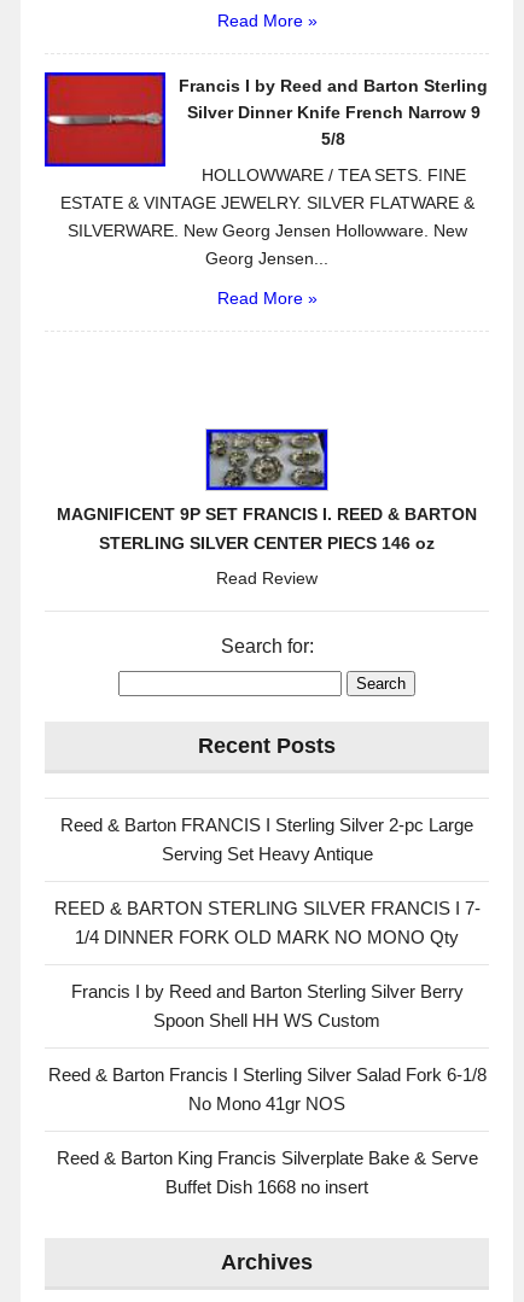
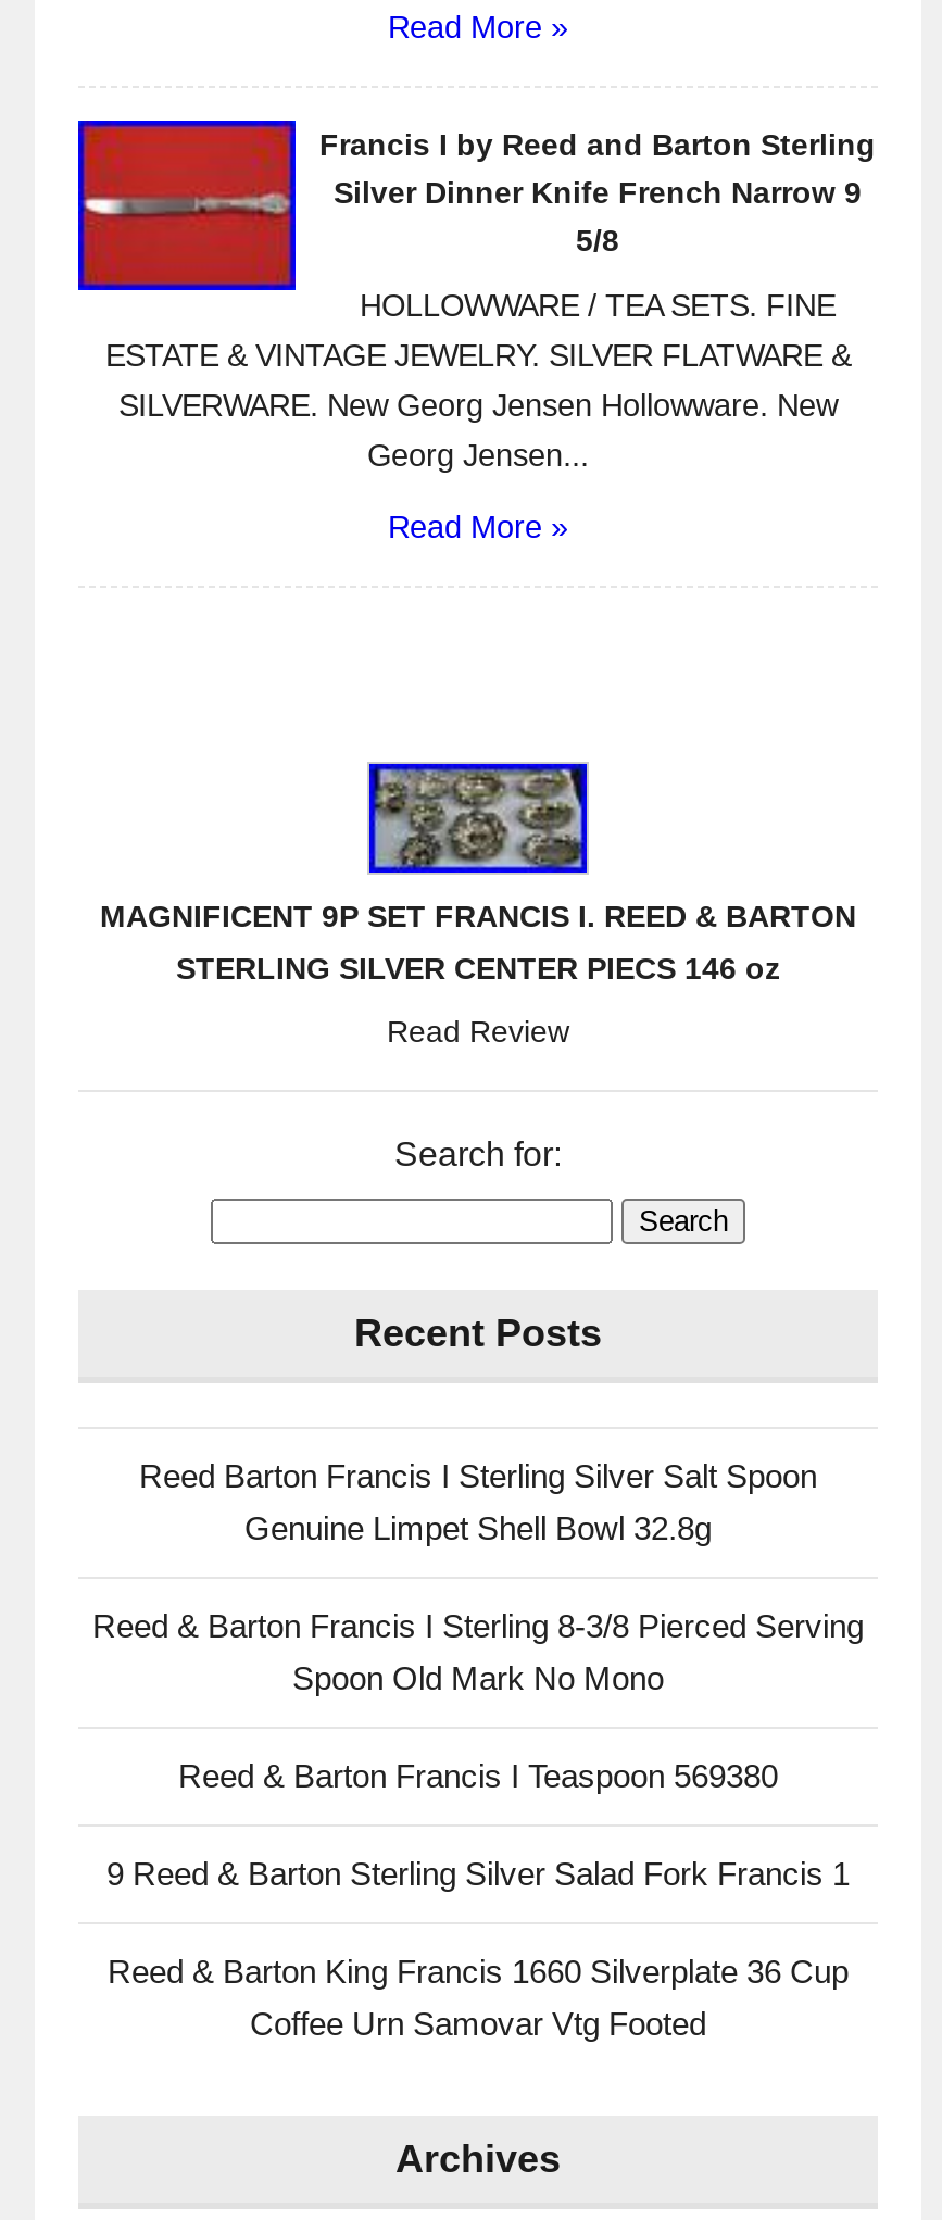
- Reed & Barton FRANCIS I Sterling Silver 2-pc Large
- Serving Set Heavy Antique
+ Reed Barton Francis I Sterling Silver Salt Spoon
+ Genuine Limpet Shell Bowl 32.8g

- REED & BARTON STERLING SILVER FRANCIS I 7-
- 1/4 DINNER FORK OLD MARK NO MONO Qty
+ Reed & Barton Francis I Sterling 8-3/8 Pierced Serving
+ Spoon Old Mark No Mono

- Francis I by Reed and Barton Sterling Silver Berry
- Spoon Shell HH WS Custom
+ Reed & Barton Francis I Teaspoon 569380

- Reed & Barton Francis I Sterling Silver Salad Fork 6-1/8
- No Mono 41gr NOS
+ 9 Reed & Barton Sterling Silver Salad Fork Francis 1

- Reed & Barton King Francis Silverplate Bake & Serve
- Buffet Dish 1668 no insert
+ Reed & Barton King Francis 1660 Silverplate 36 Cup
+ Coffee Urn Samovar Vtg Footed
